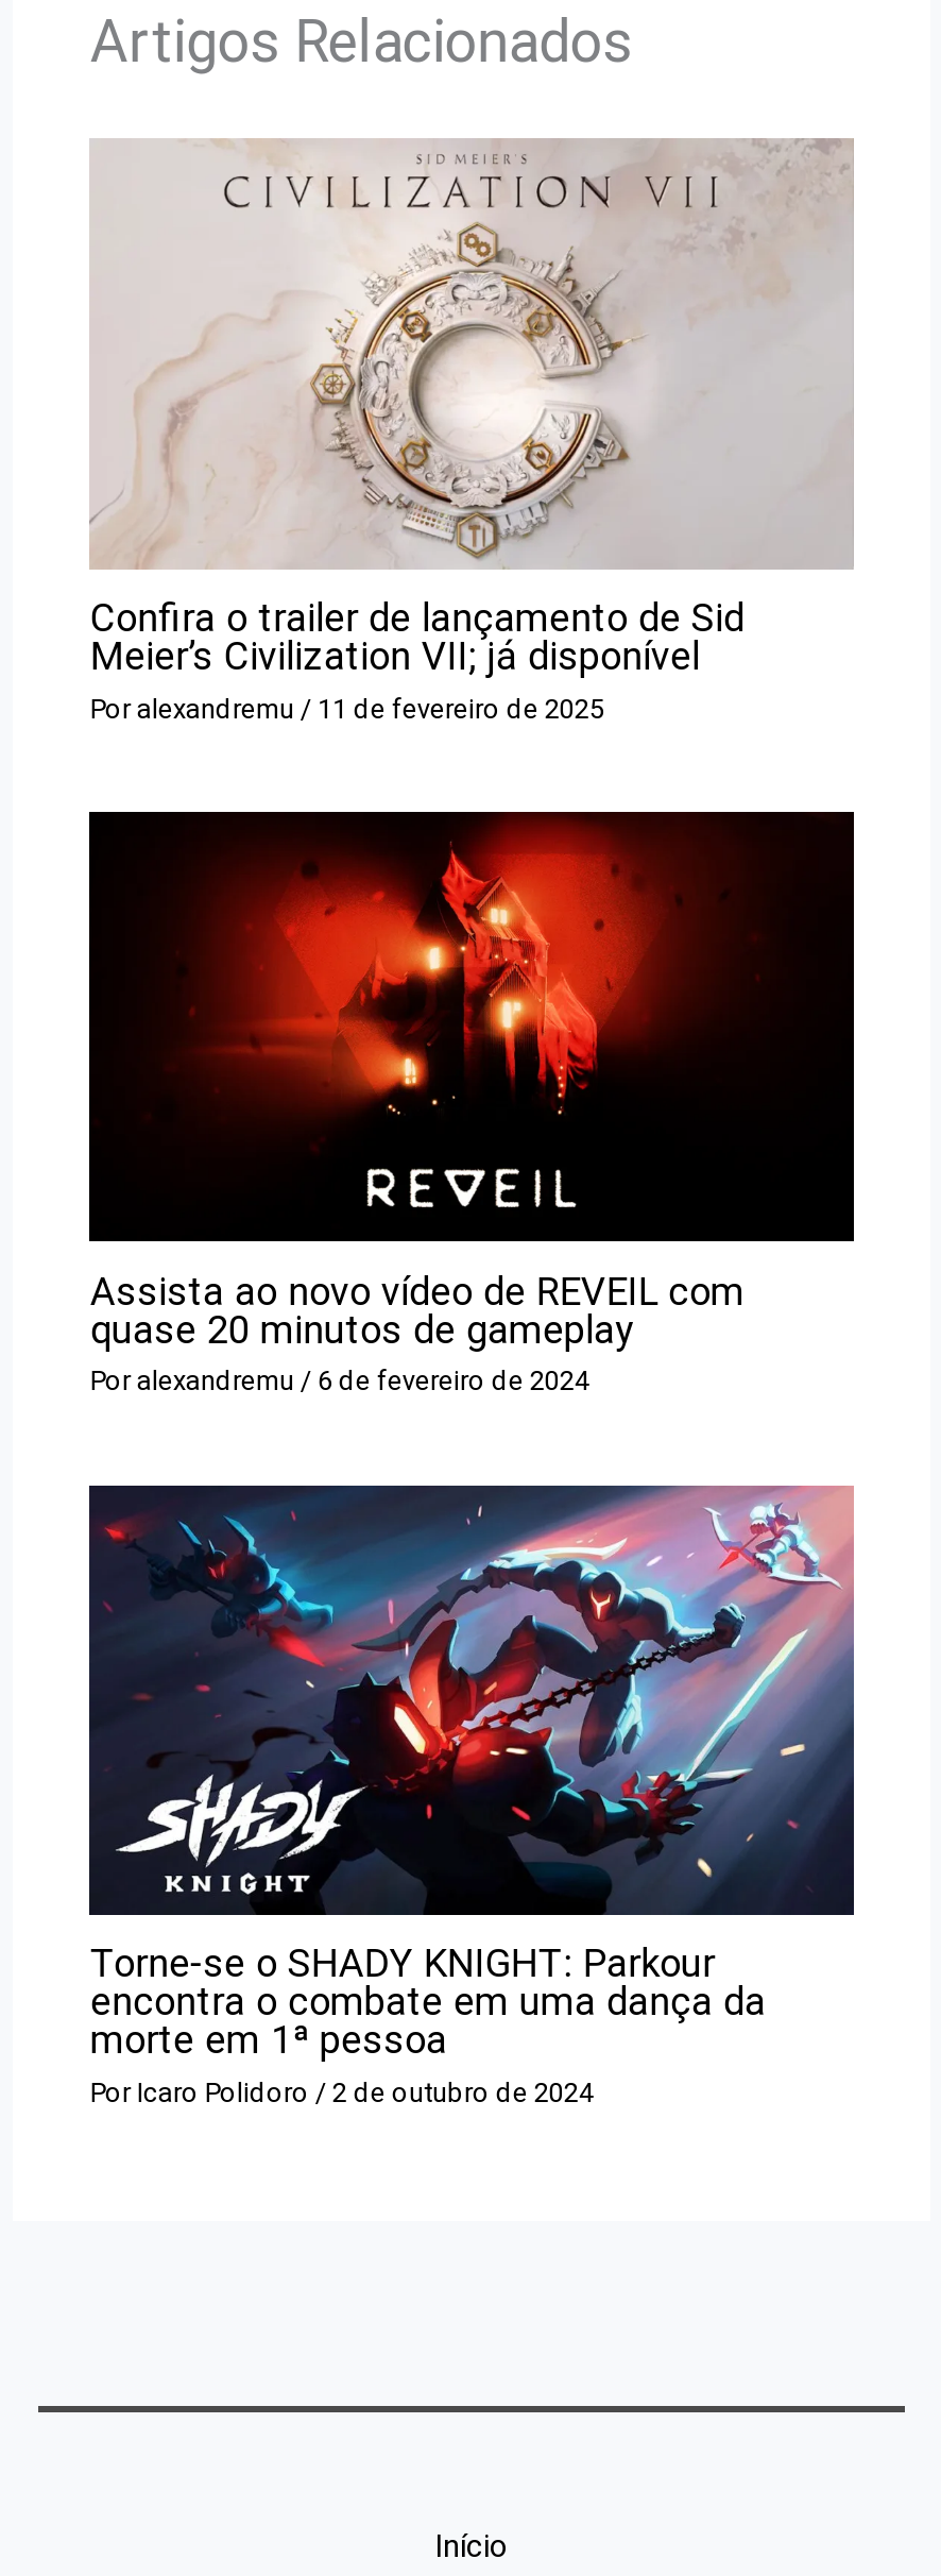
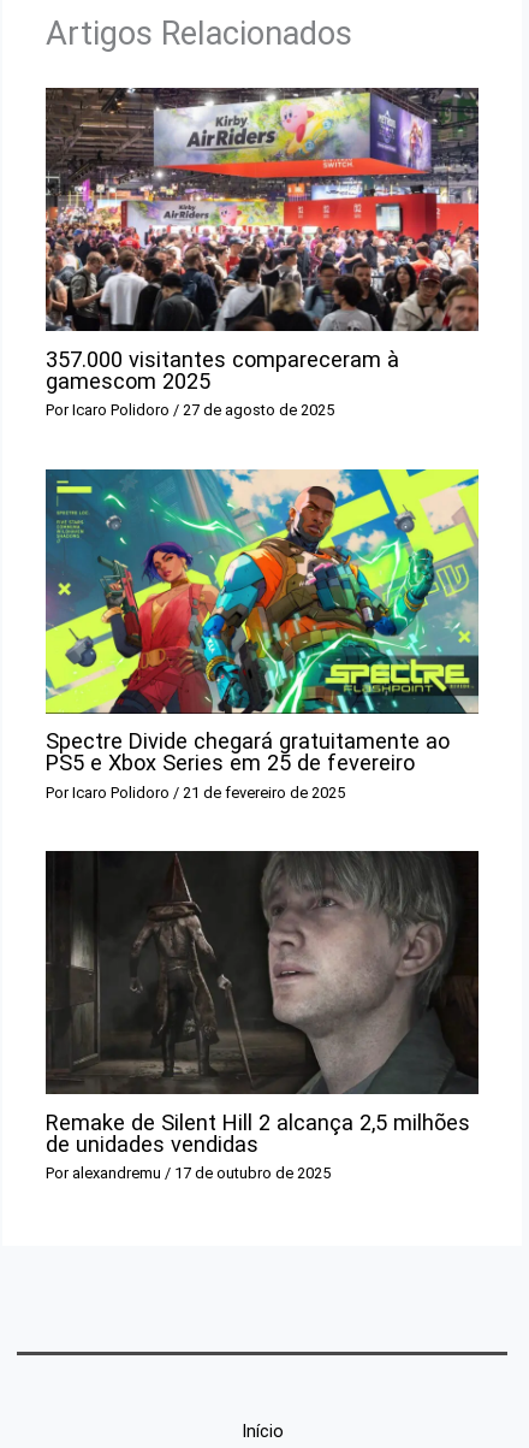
- [image]
- Confira o trailer de lançamento de Sid
- Meier’s Civilization VII; já disponível
- Por alexandremu / 11 de fevereiro de 2025
+ [image]
+ 357.000 visitantes compareceram à
+ gamescom 2025
+ Por Icaro Polidoro / 27 de agosto de 2025

- [image]
- Assista ao novo vídeo de REVEIL com
- quase 20 minutos de gameplay
- Por alexandremu / 6 de fevereiro de 2024
+ [image]
+ Spectre Divide chegará gratuitamente ao
+ PS5 e Xbox Series em 25 de fevereiro
+ Por Icaro Polidoro / 21 de fevereiro de 2025

- [image]
- Torne-se o SHADY KNIGHT: Parkour
- encontra o combate em uma dança da
- morte em 1ª pessoa
- Por Icaro Polidoro / 2 de outubro de 2024
+ [image]
+ Remake de Silent Hill 2 alcança 2,5 milhões
+ de unidades vendidas
+ Por alexandremu / 17 de outubro de 2025
